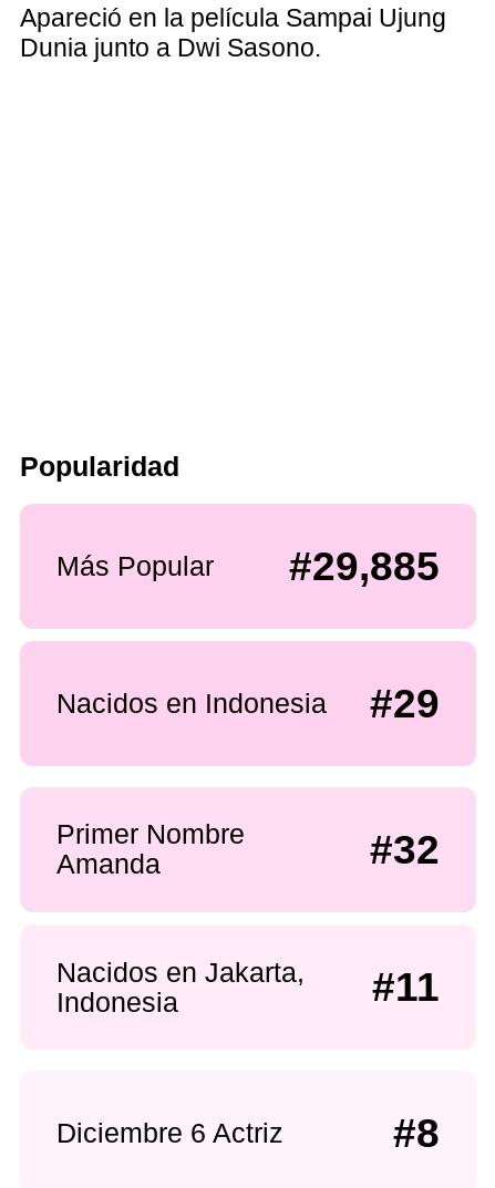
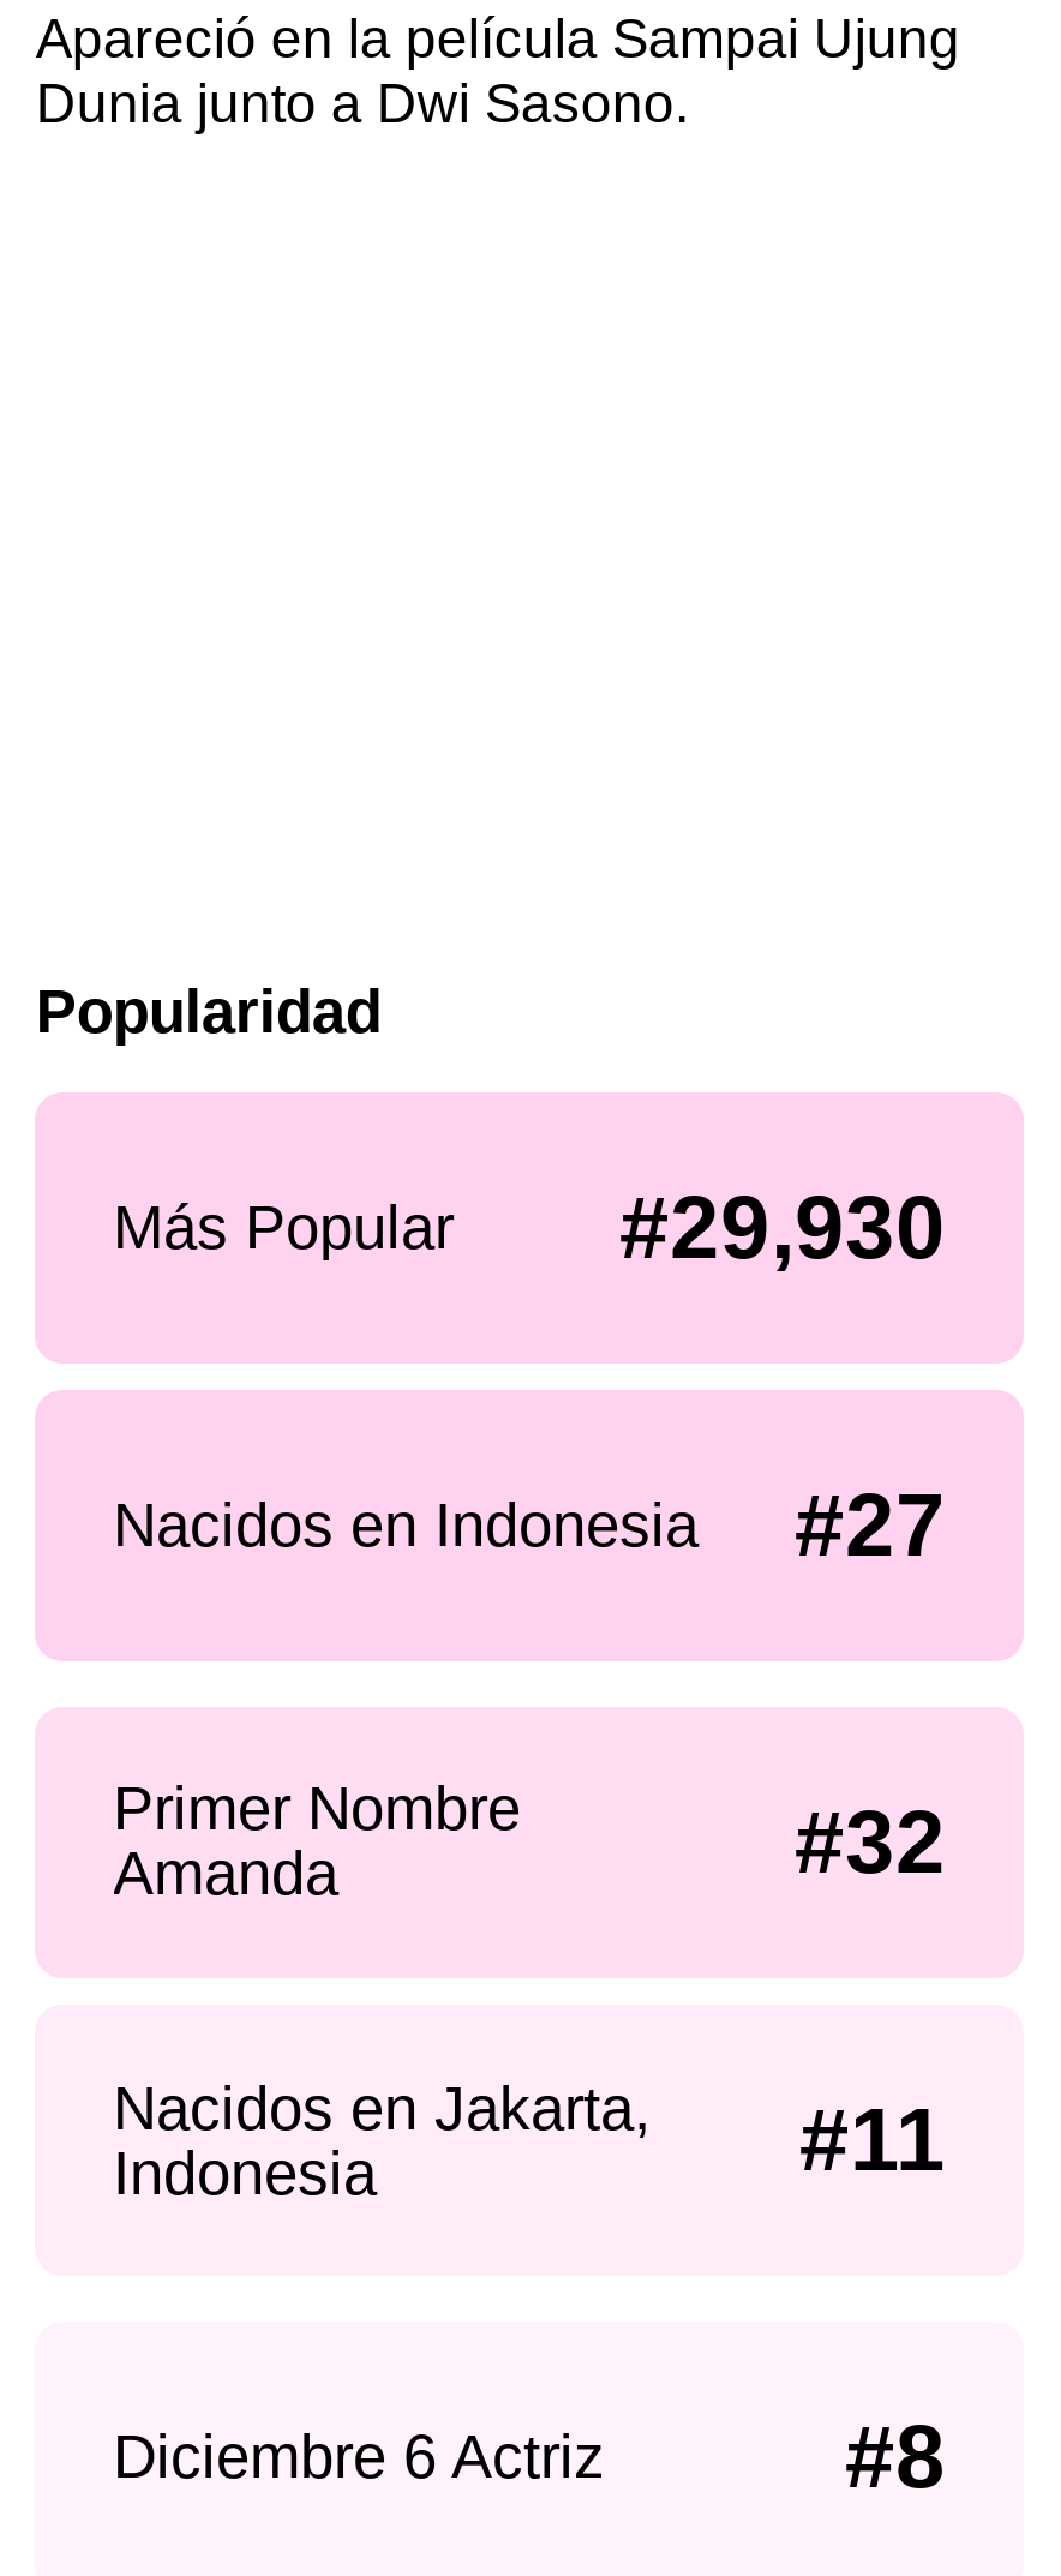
- #29,885
+ #29,930

- Nacidos en Indonesia #29
+ Nacidos en Indonesia #27
